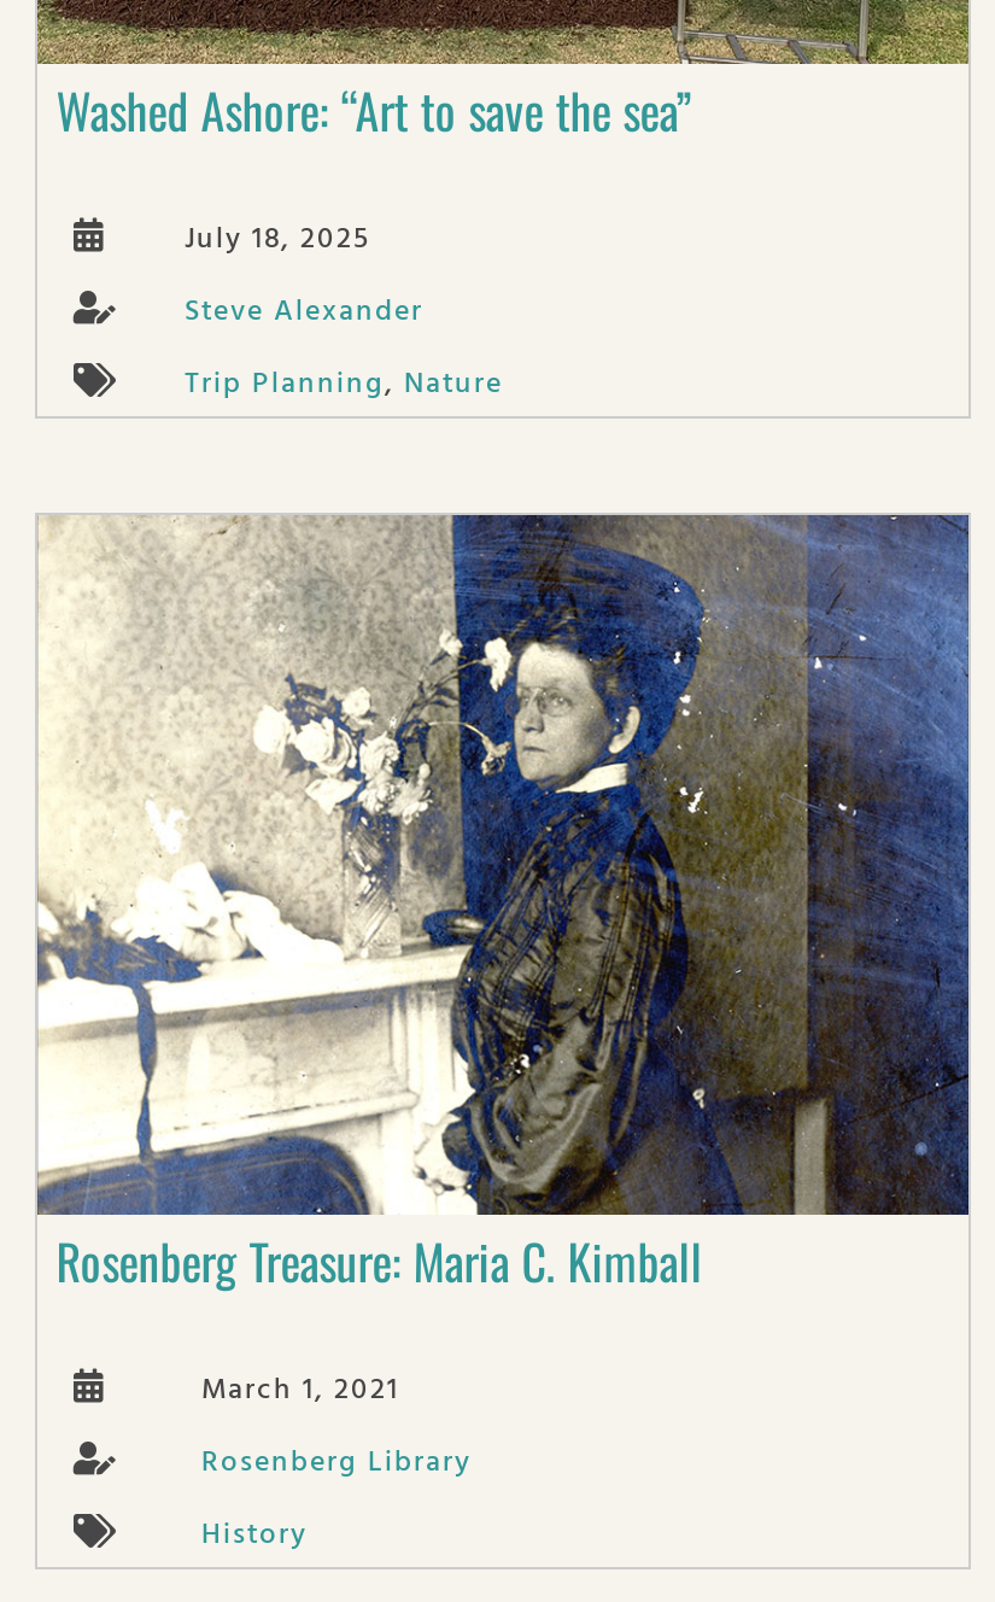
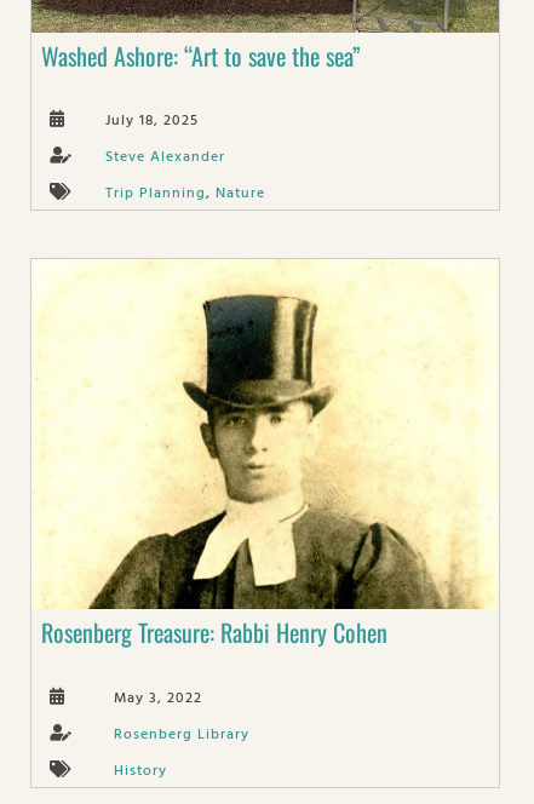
- [image]
- Rosenberg Treasure: Maria C. Kimball
+ [image]
+ Rosenberg Treasure: Rabbi Henry Cohen

- March 1, 2021
+ May 3, 2022
